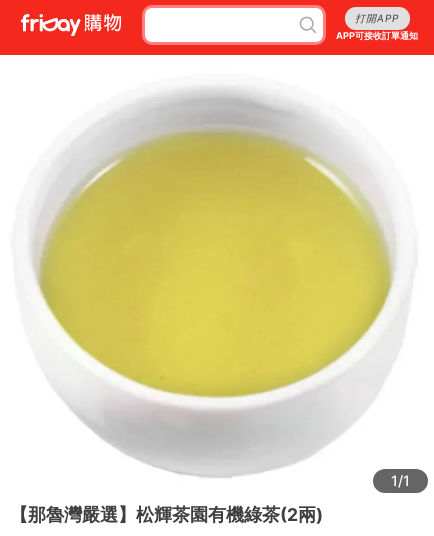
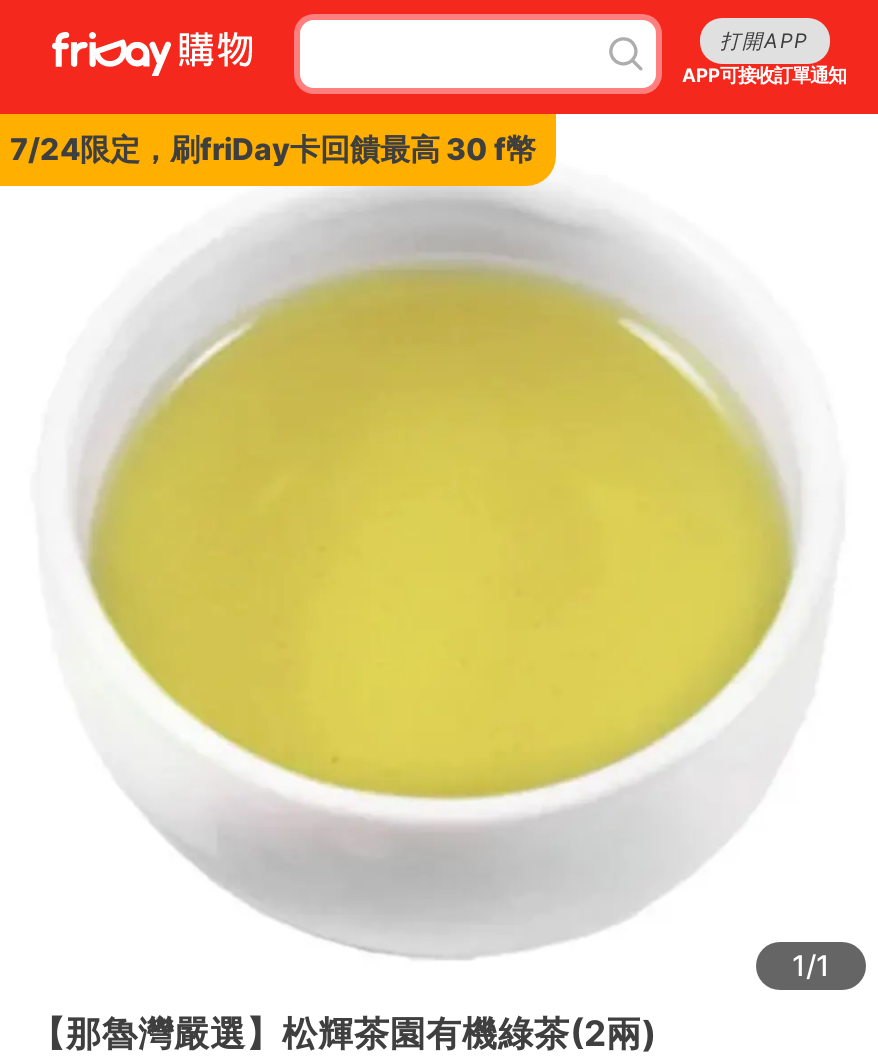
+ 7/24限定，刷friDay卡回饋最高 30 f幣
